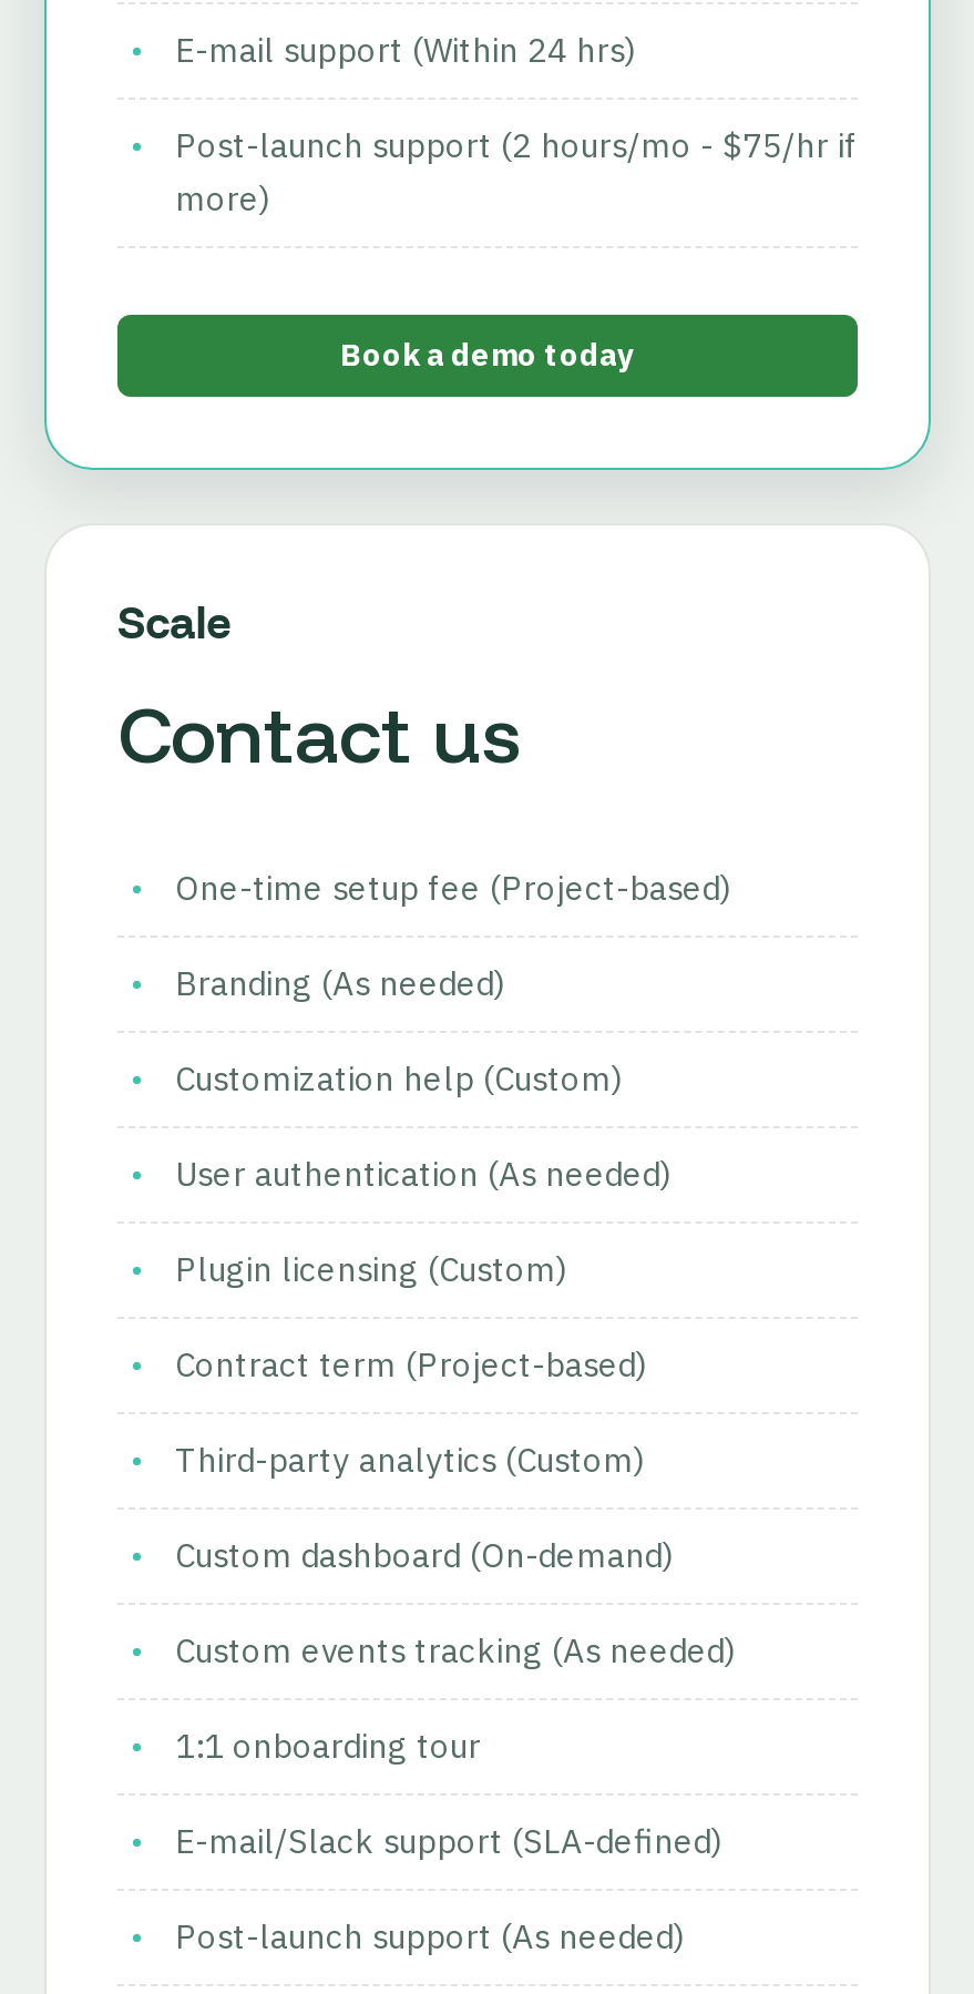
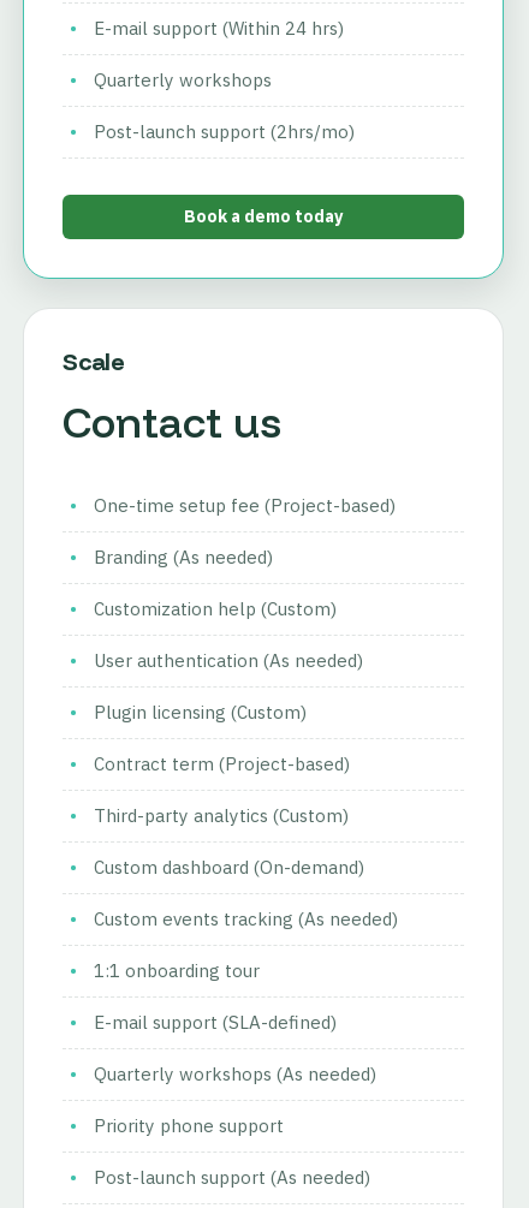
- Post-launch support (2 hours/mo - $75/hr if
- more)
+ Quarterly workshops
+ Post-launch support (2hrs/mo)

- E-mail/Slack support (SLA-defined)
+ E-mail support (SLA-defined)
+ Quarterly workshops (As needed)
+ Priority phone support
